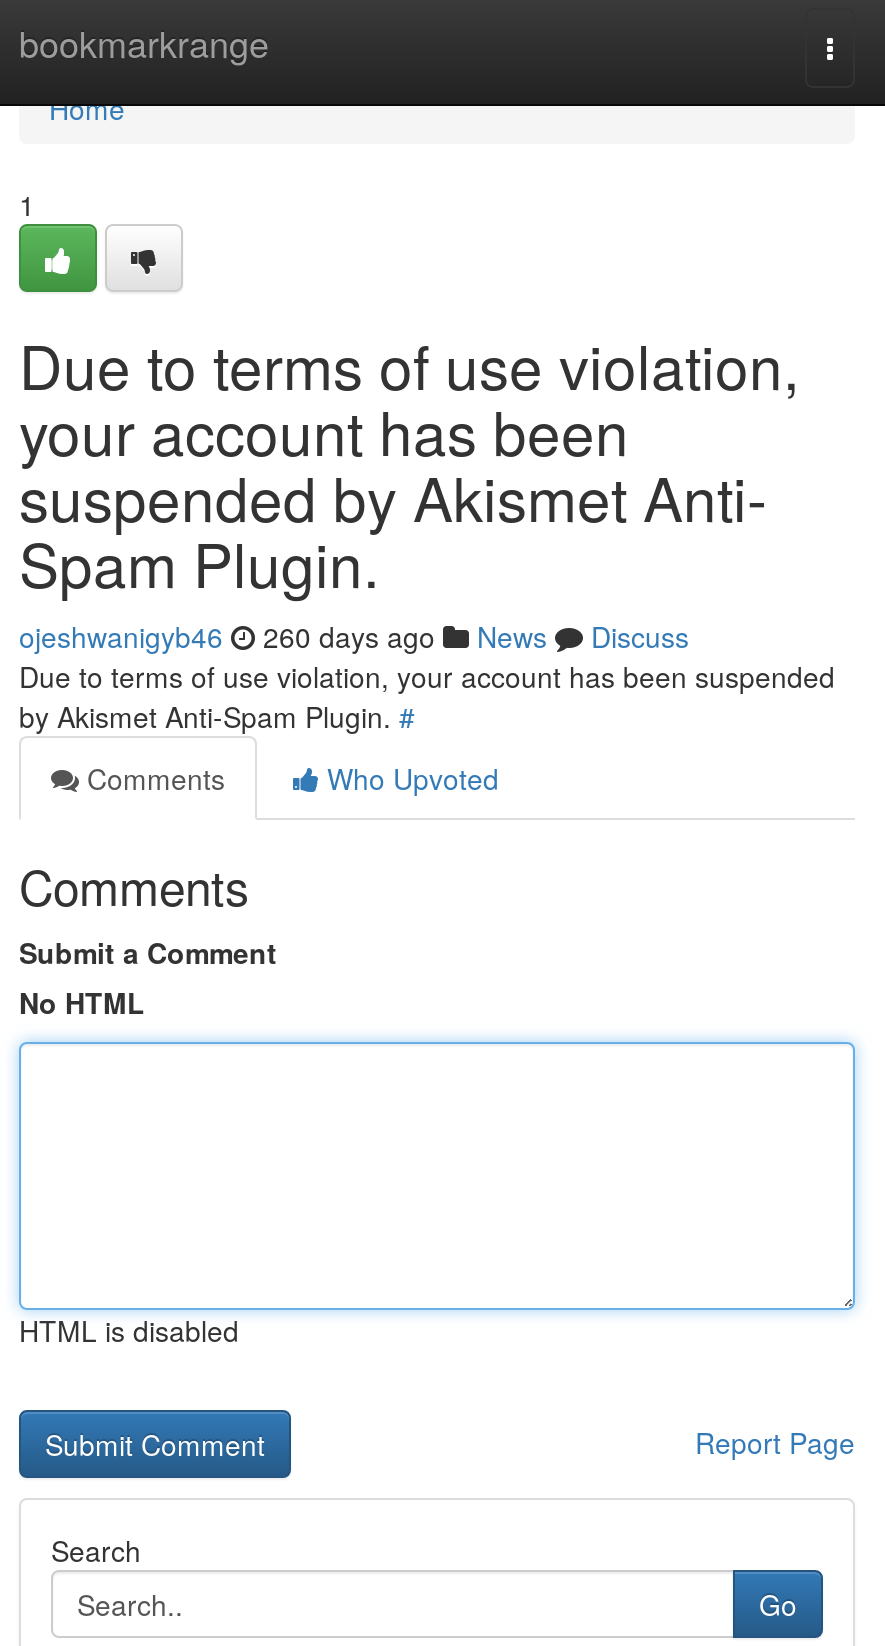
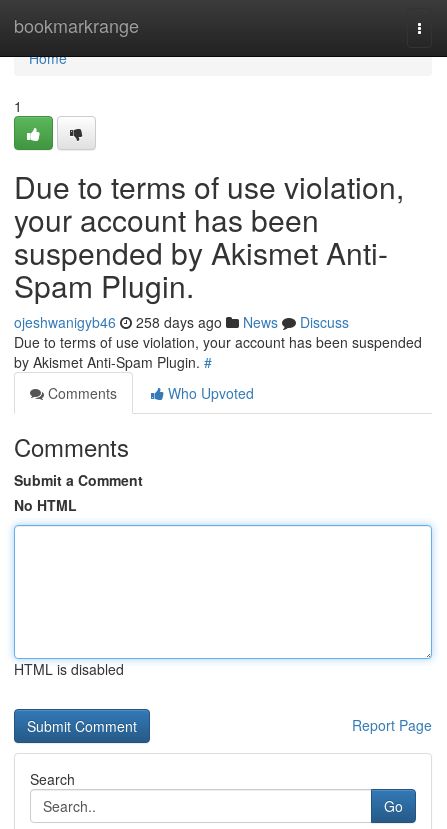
- ojeshwanigyb46 260 days ago News Discuss
+ ojeshwanigyb46 258 days ago News Discuss
